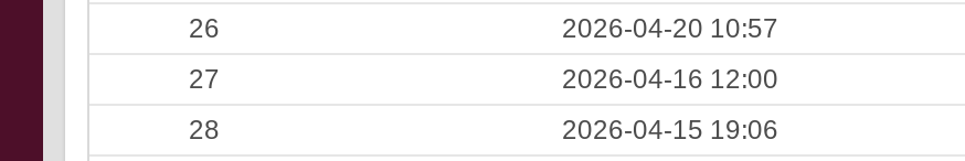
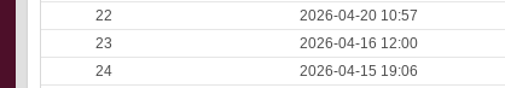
- 26
+ 22

- 27
+ 23

- 28
+ 24
